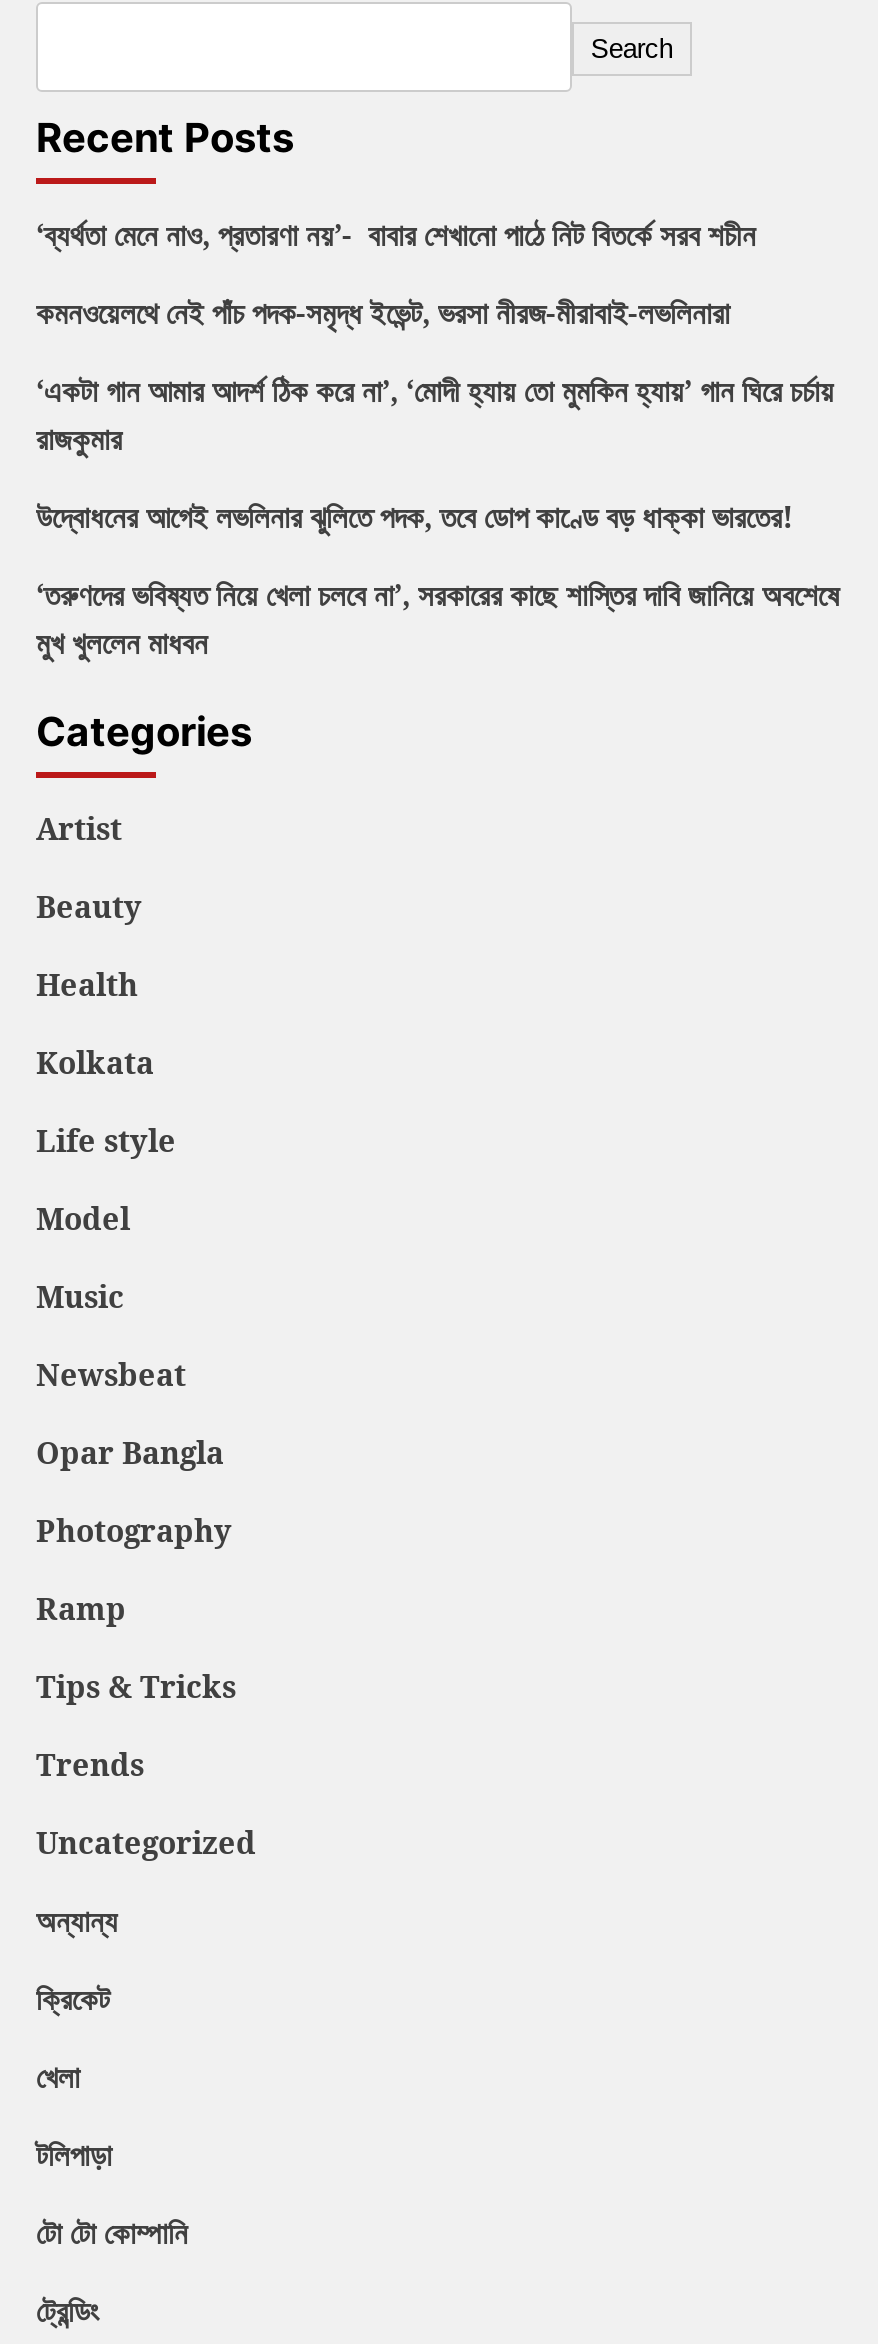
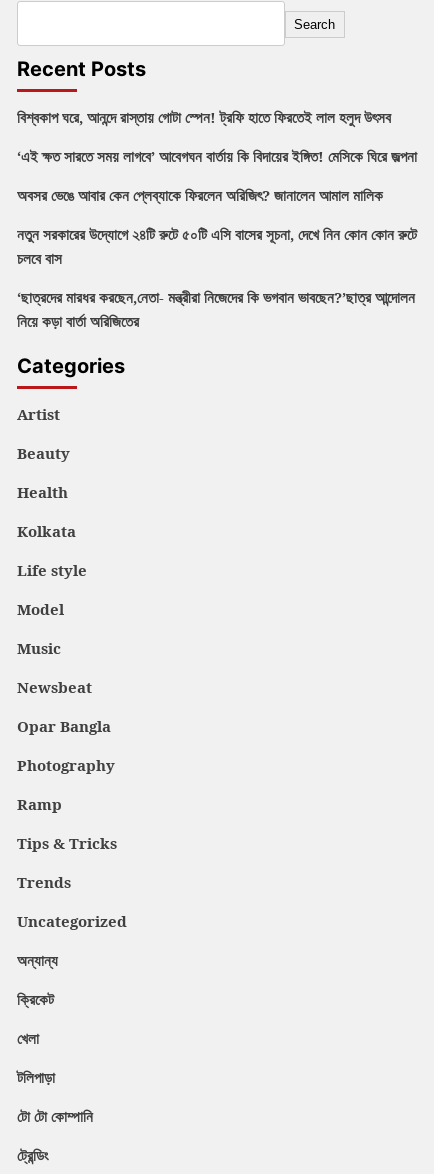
- ‘ব্যর্থতা মেনে নাও, প্রতারণা নয়’- বাবার শেখানো পাঠে নিট বিতর্কে সরব শচীন
+ বিশ্বকাপ ঘরে, আনন্দে রাস্তায় গোটা স্পেন! ট্রফি হাতে ফিরতেই লাল হলুদ উৎসব

- কমনওয়েলথে নেই পাঁচ পদক-সমৃদ্ধ ইভেন্ট, ভরসা নীরজ-মীরাবাই-লভলিনারা
+ ‘এই ক্ষত সারতে সময় লাগবে’ আবেগঘন বার্তায় কি বিদায়ের ইঙ্গিত! মেসিকে ঘিরে জল্পনা

- ‘একটা গান আমার আদর্শ ঠিক করে না’, ‘মোদী হ্যায় তো মুমকিন হ্যায়’ গান ঘিরে চর্চায়
- রাজকুমার
+ অবসর ভেঙে আবার কেন প্লেব্যাকে ফিরলেন অরিজিৎ? জানালেন আমাল মালিক

- উদ্বোধনের আগেই লভলিনার ঝুলিতে পদক, তবে ডোপ কাণ্ডে বড় ধাক্কা ভারতের!
+ নতুন সরকারের উদ্যোগে ২৪টি রুটে ৫০টি এসি বাসের সূচনা, দেখে নিন কোন কোন রুটে
+ চলবে বাস

- ‘তরুণদের ভবিষ্যত নিয়ে খেলা চলবে না’, সরকারের কাছে শাস্তির দাবি জানিয়ে অবশেষে
- মুখ খুললেন মাধবন
+ ‘ছাত্রদের মারধর করছেন,নেতা- মন্ত্রীরা নিজেদের কি ভগবান ভাবছেন?’ছাত্র আন্দোলন
+ নিয়ে কড়া বার্তা অরিজিতের
